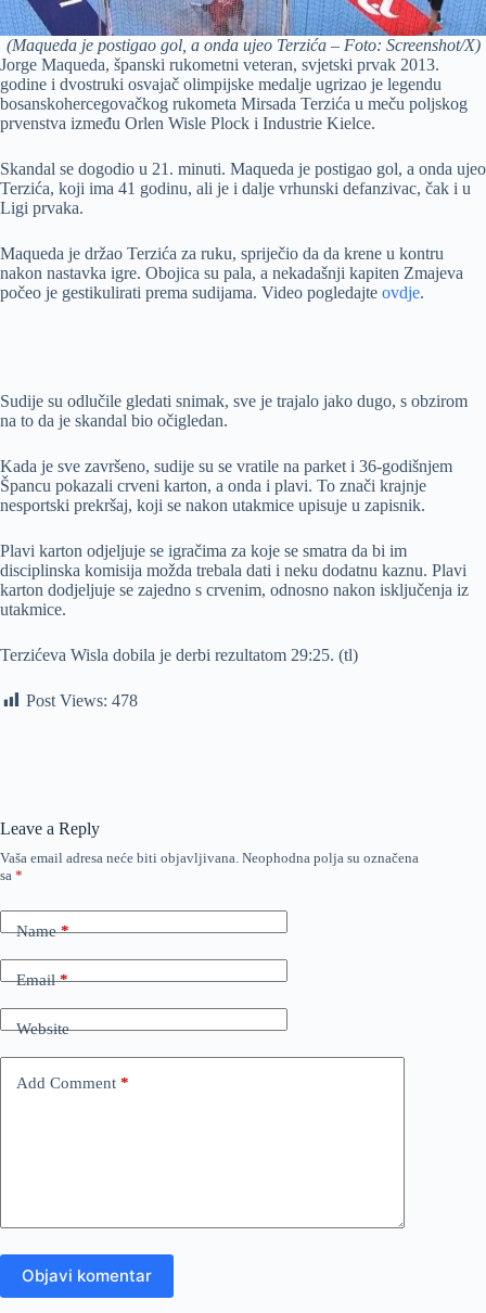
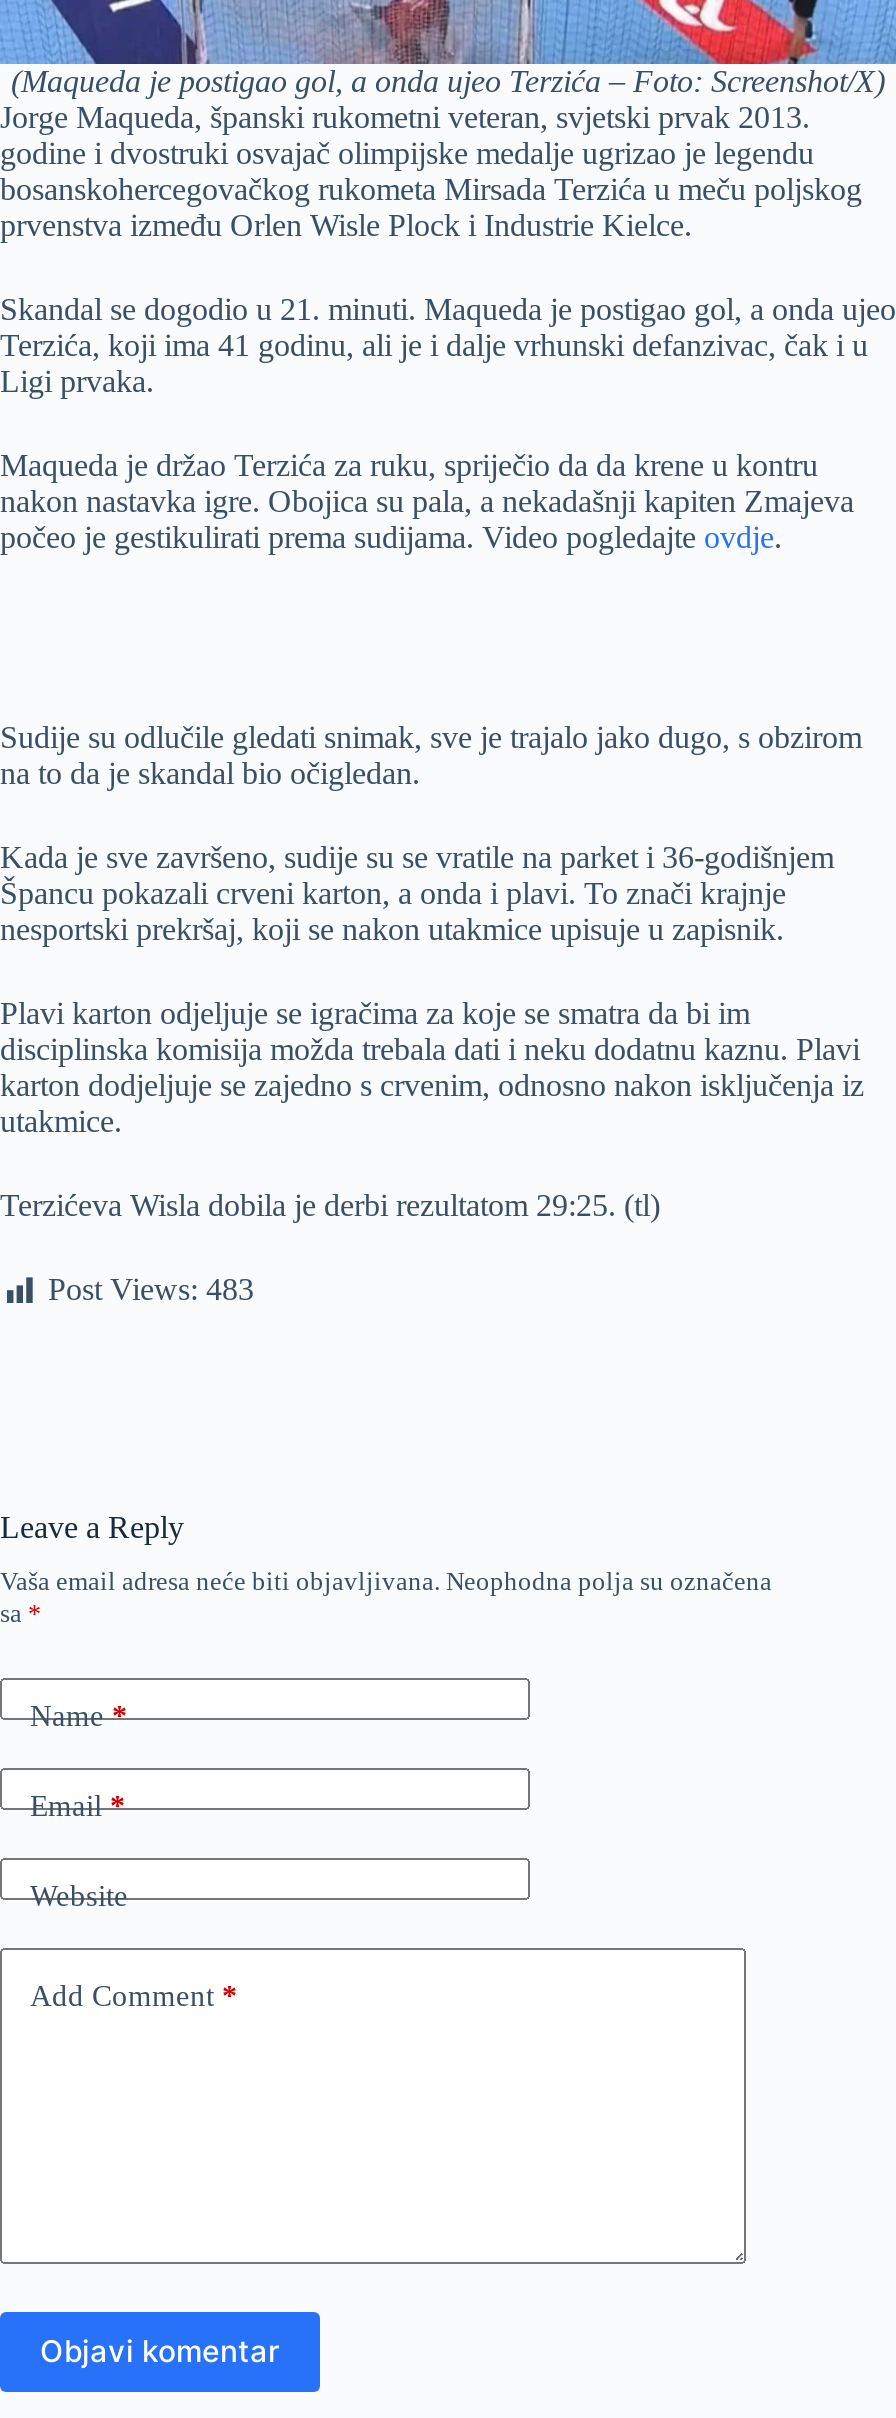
- Post Views: 478
+ Post Views: 483
